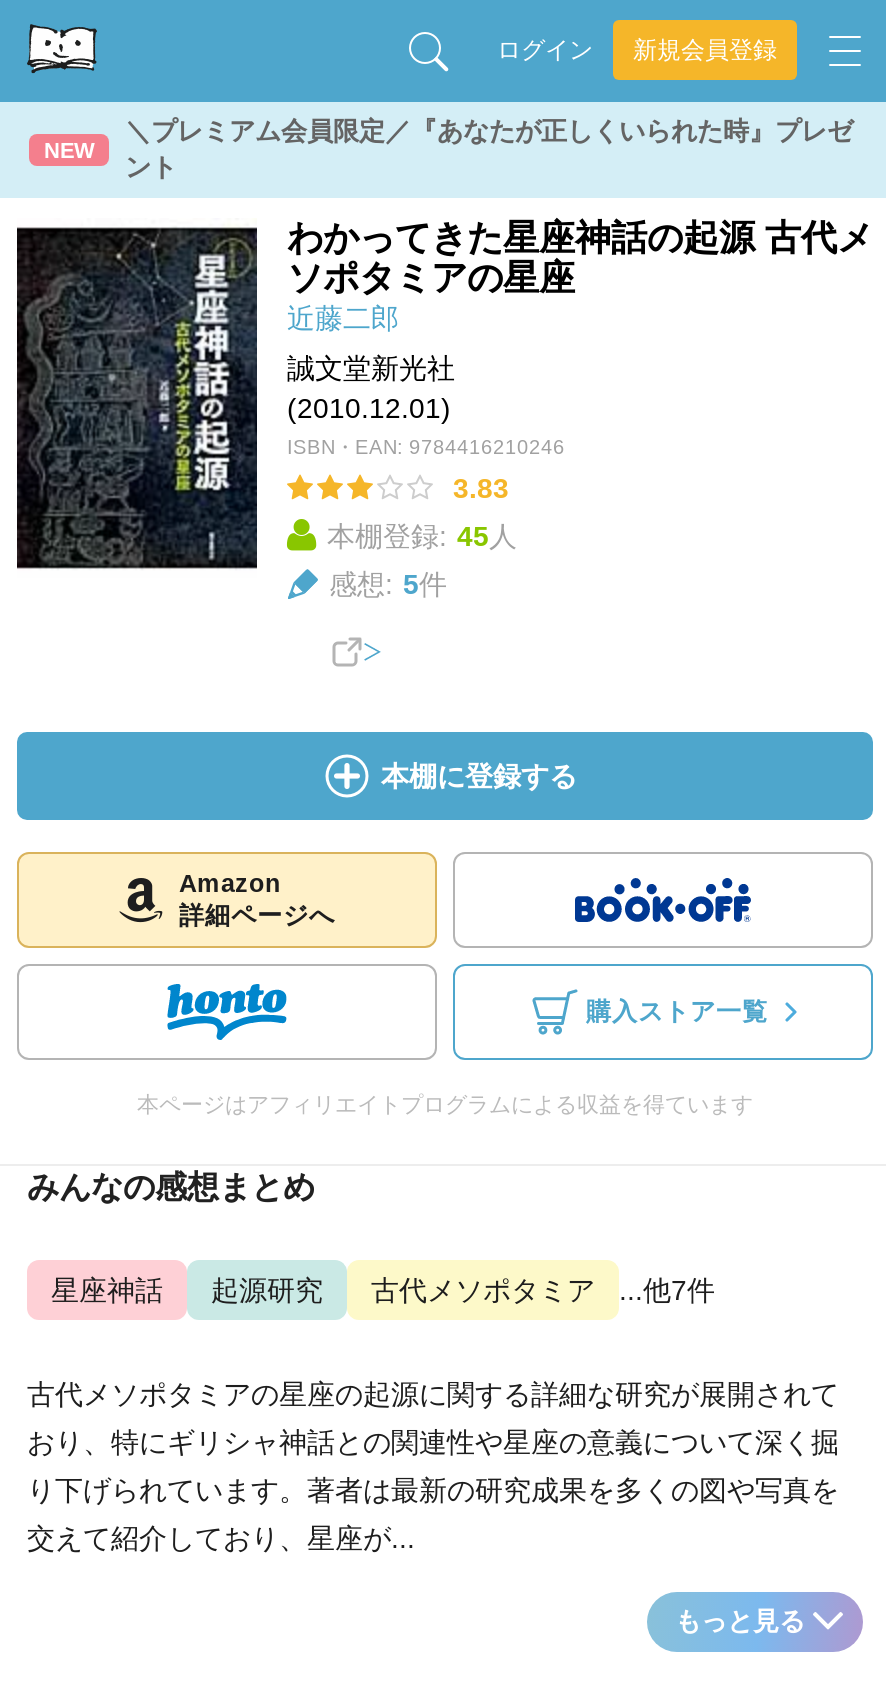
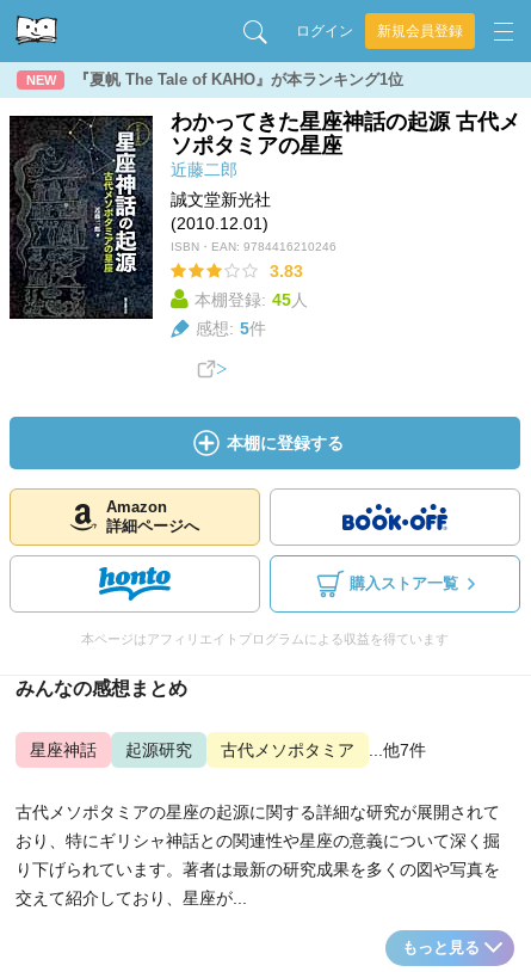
- ＼プレミアム会員限定／『あなたが正しくいられた時』プレゼ
- ント
+ 『夏帆 The Tale of KAHO』が本ランキング1位
